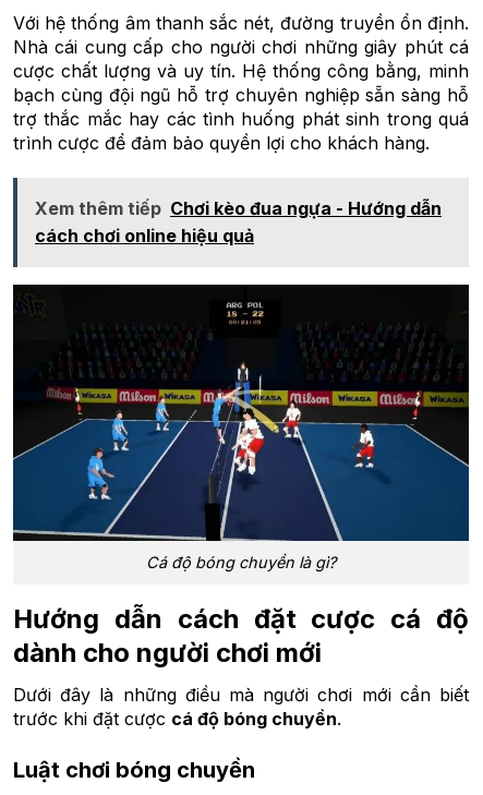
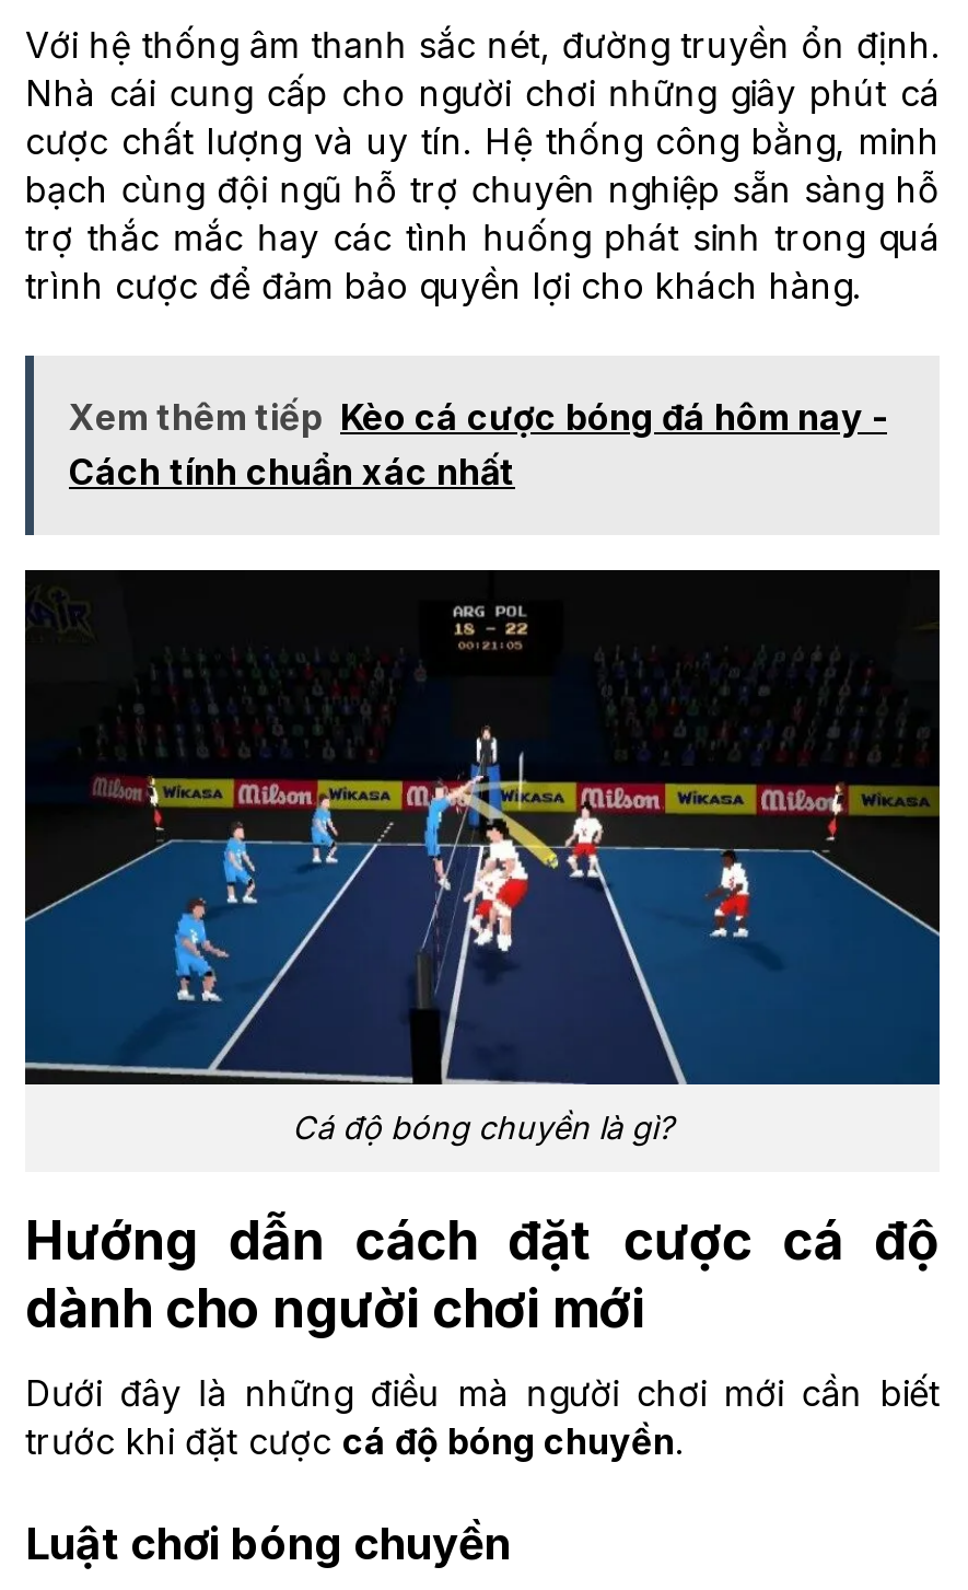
- Xem thêm tiếp Chơi kèo đua ngựa - Hướng dẫn
- cách chơi online hiệu quả
+ Xem thêm tiếp Kèo cá cược bóng đá hôm nay -
+ Cách tính chuẩn xác nhất
